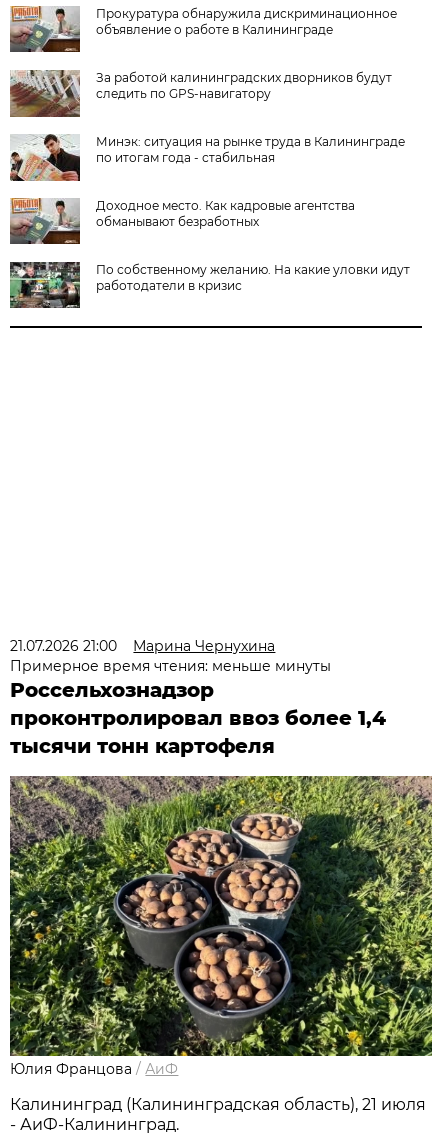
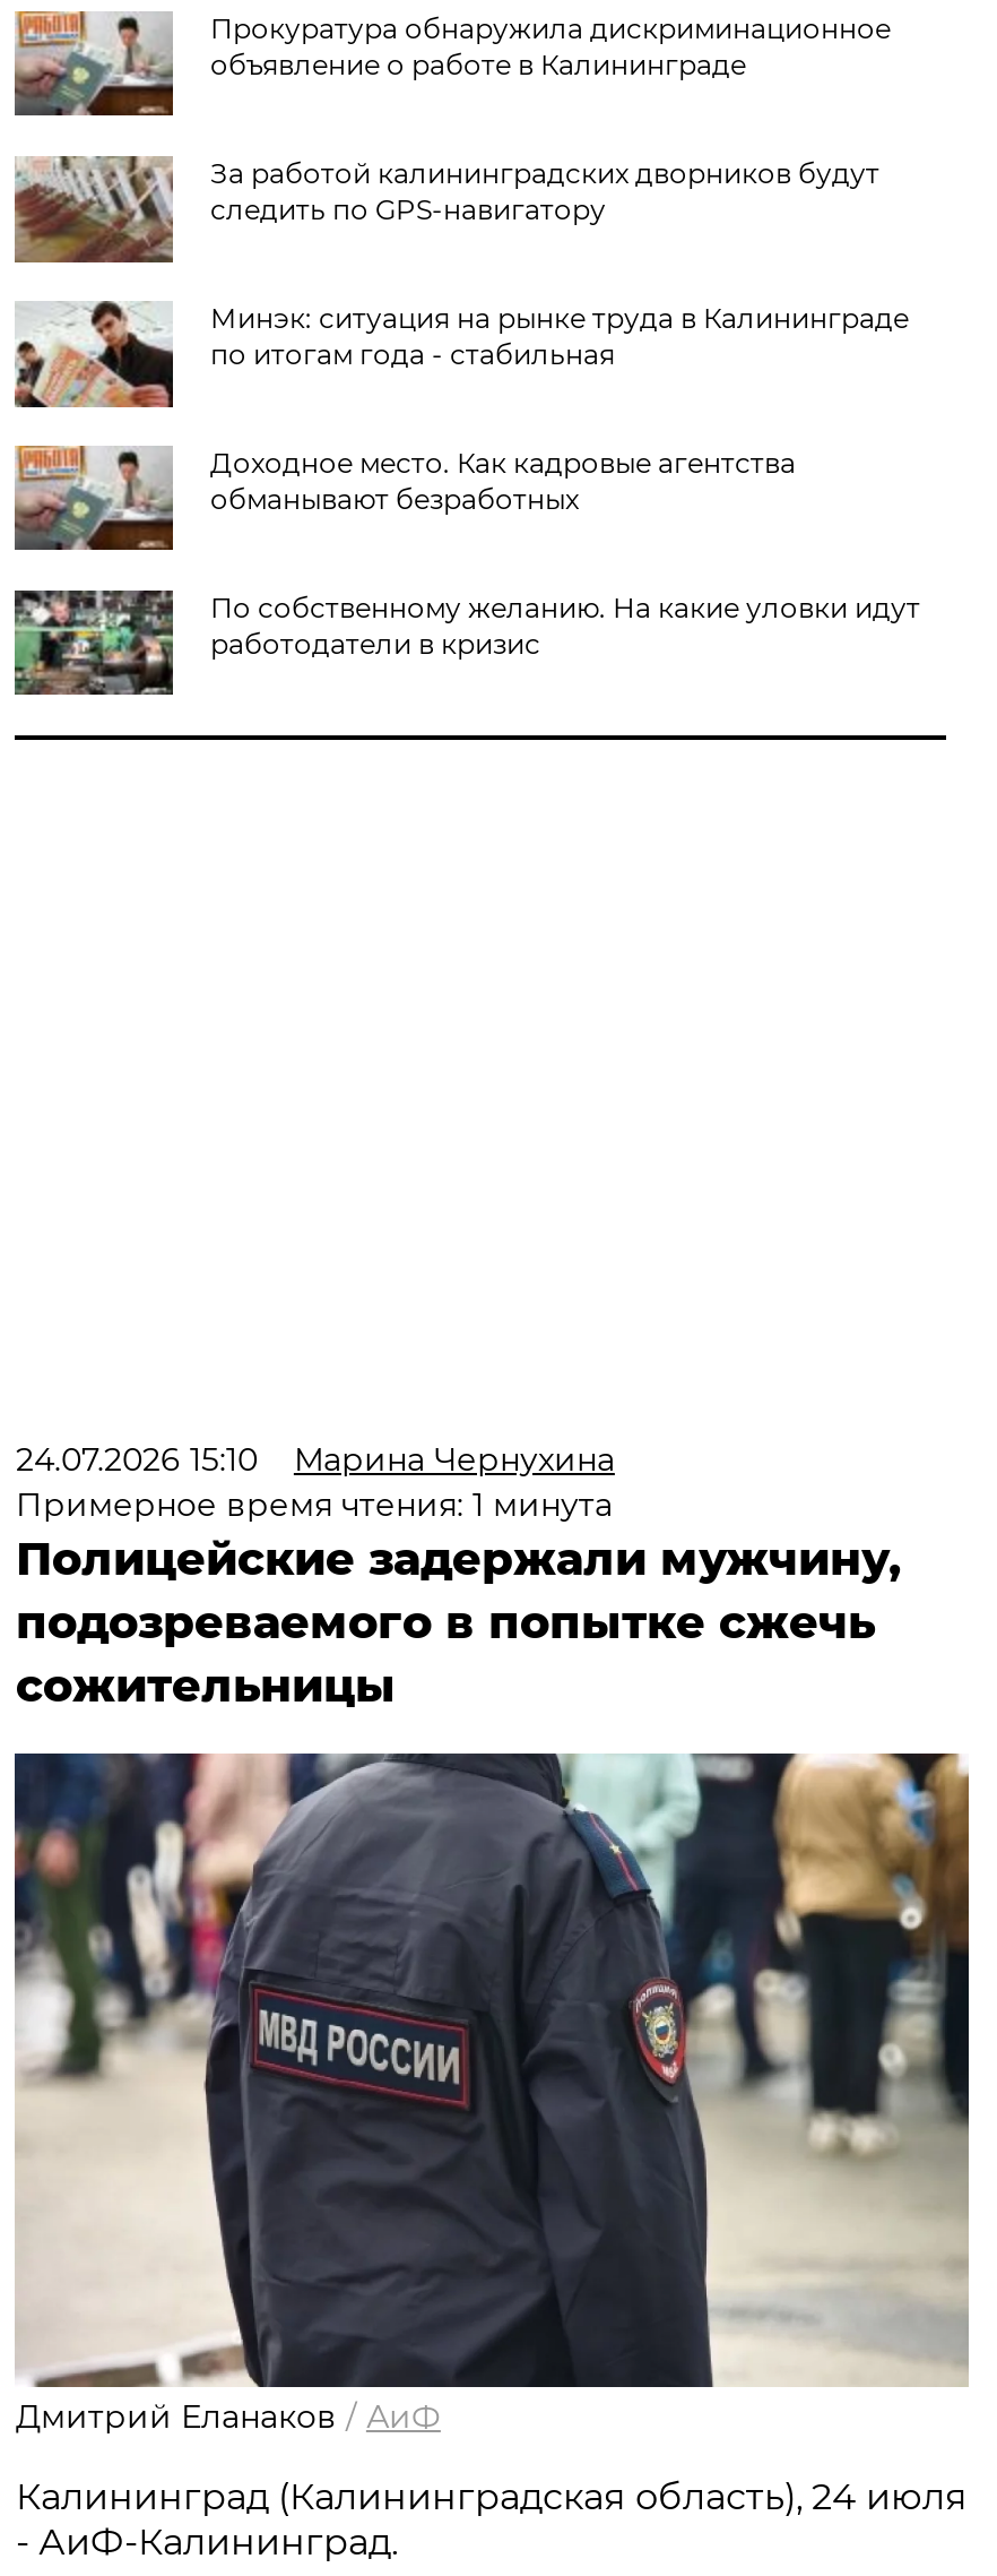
- 21.07.2026 21:00 Марина Чернухина
+ 24.07.2026 15:10 Марина Чернухина

- Примерное время чтения: меньше минуты
- Россельхознадзор
- проконтролировал ввоз более 1,4
- тысячи тонн картофеля
+ Примерное время чтения: 1 минута
+ Полицейские задержали мужчину,
+ подозреваемого в попытке сжечь
+ сожительницы

- [image]
- Юлия Францова / АиФ
+ [image]
+ Дмитрий Еланаков / АиФ

- Калининград (Калининградская область), 21 июля
+ Калининград (Калининградская область), 24 июля
